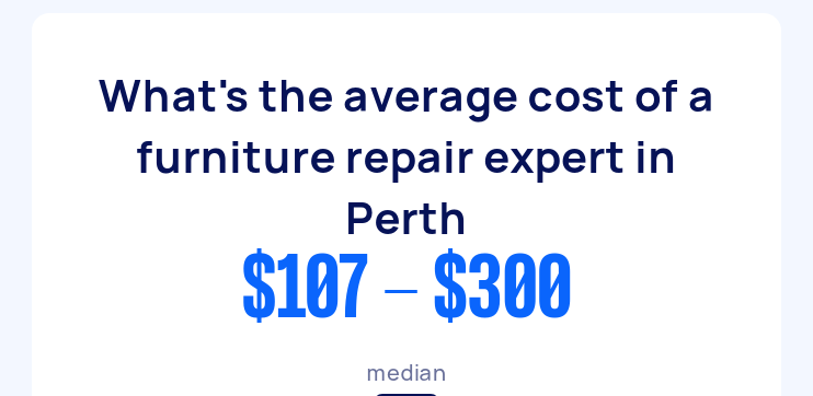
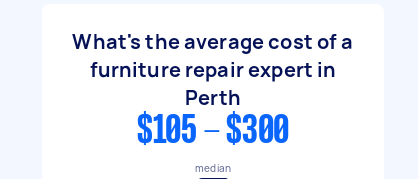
- $107 - $300
+ $105 - $300
